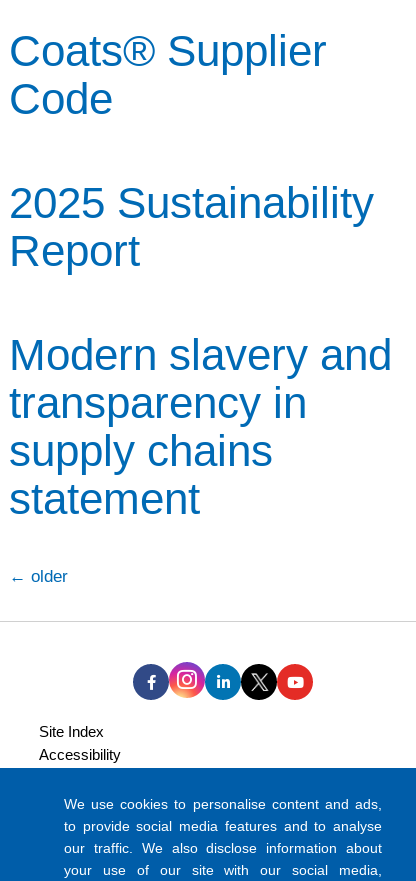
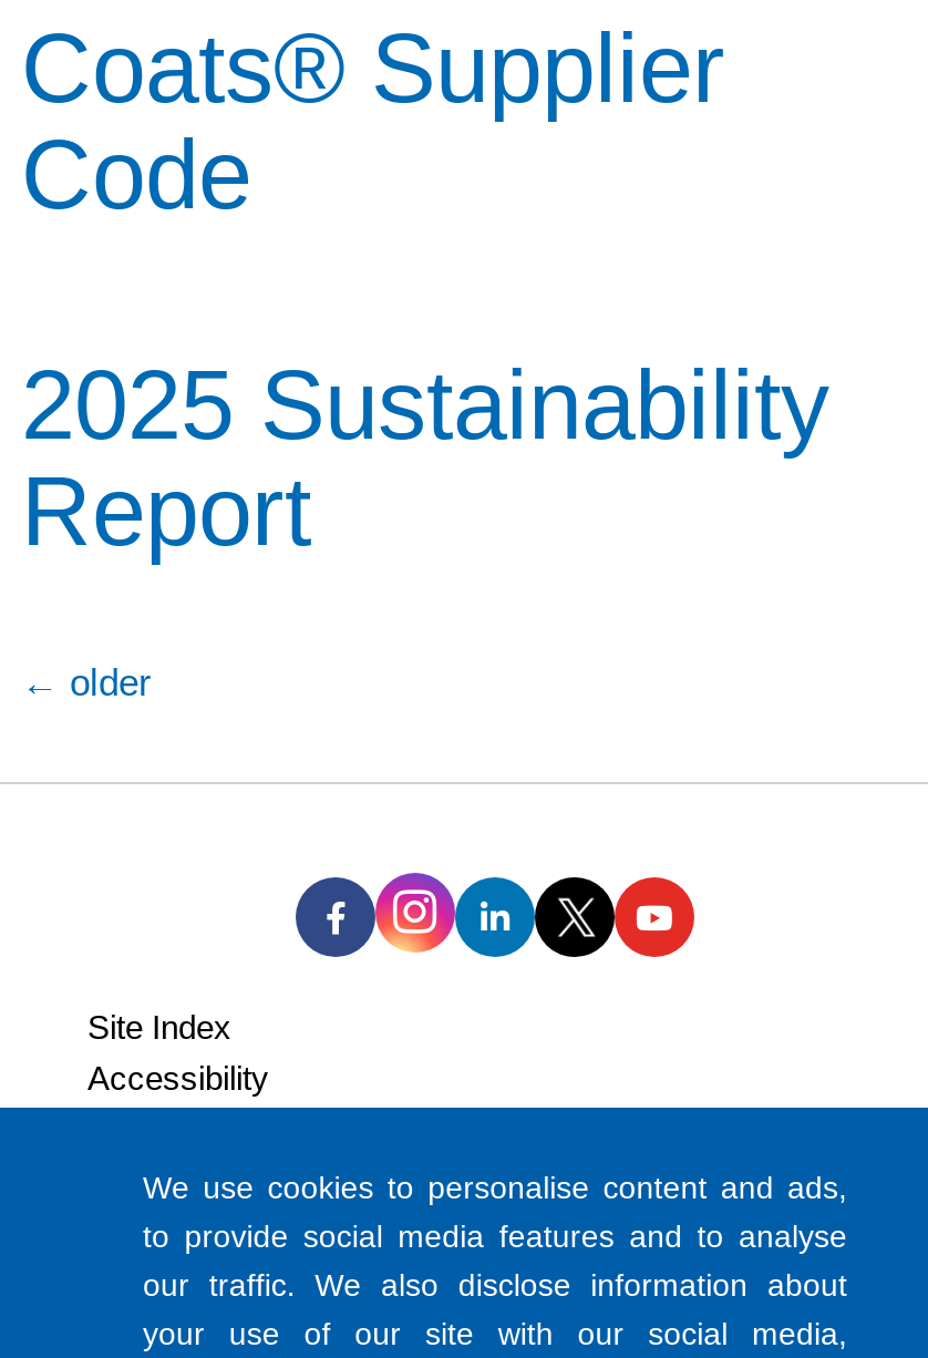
- Modern slavery and
- transparency in
- supply chains
- statement
